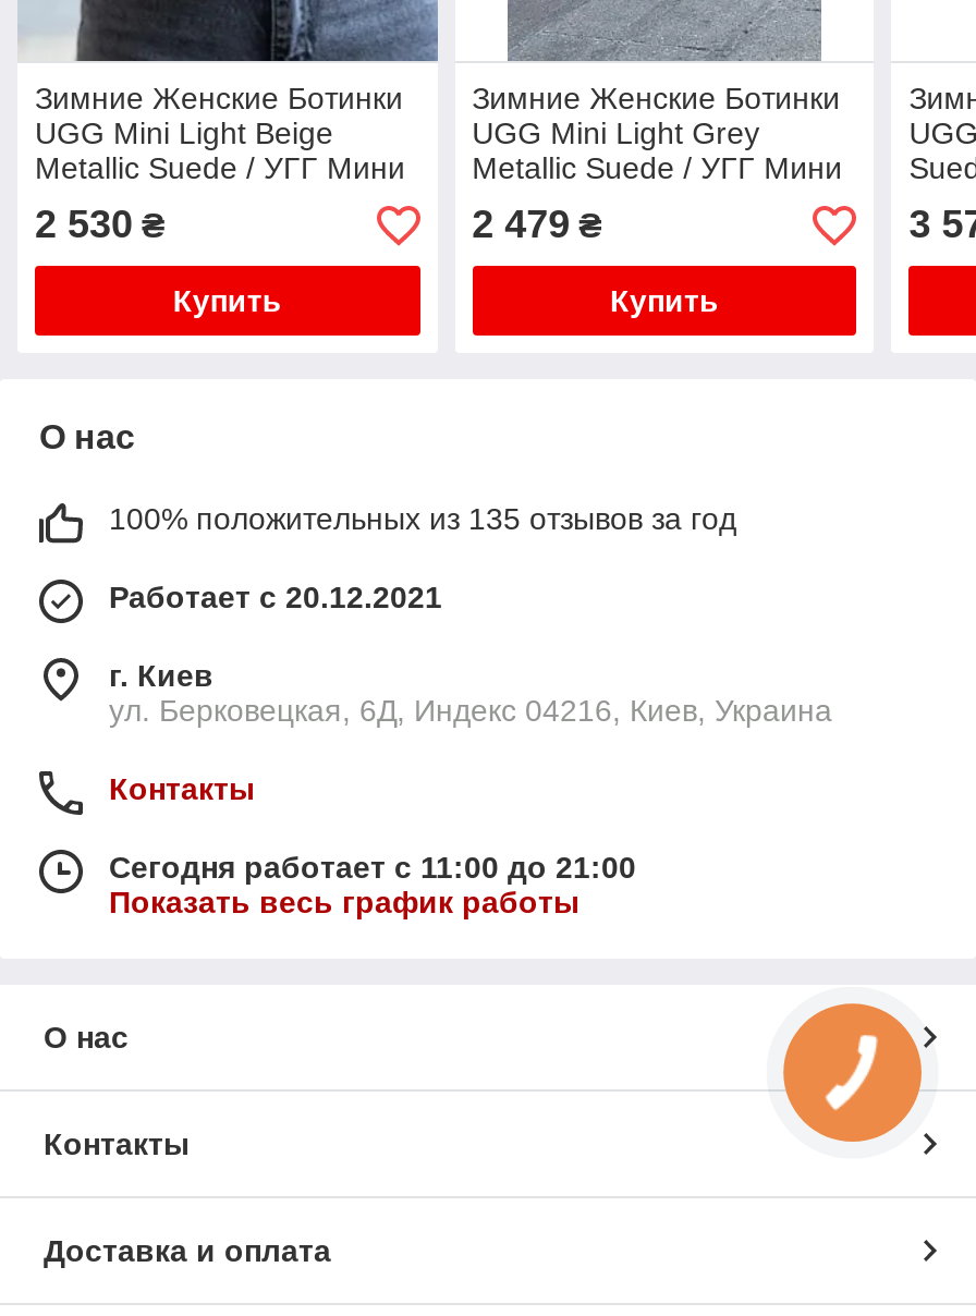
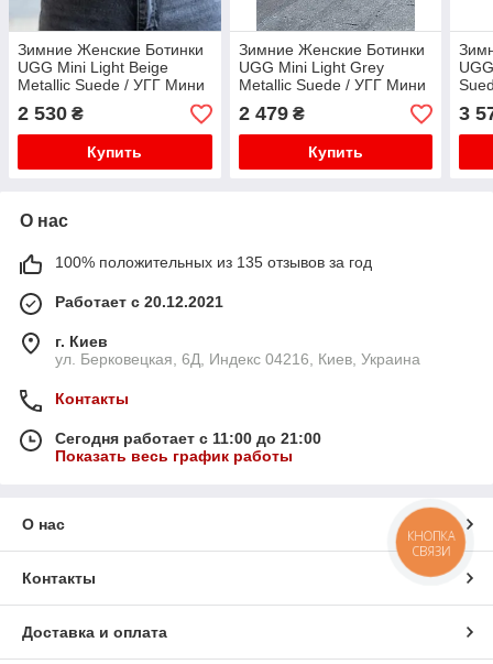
+ КНОПКА
+ СВЯЗИ
